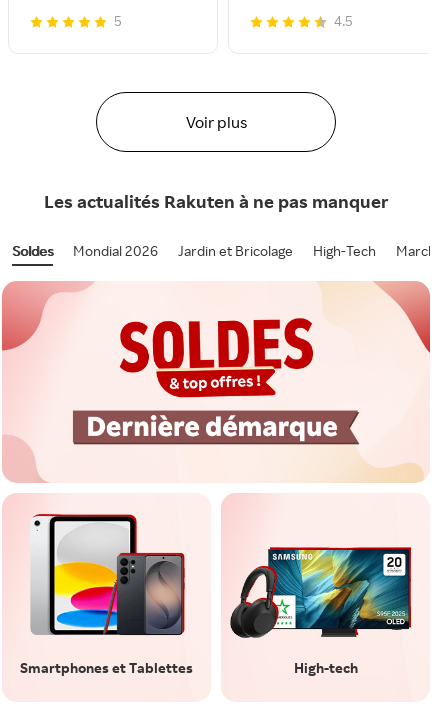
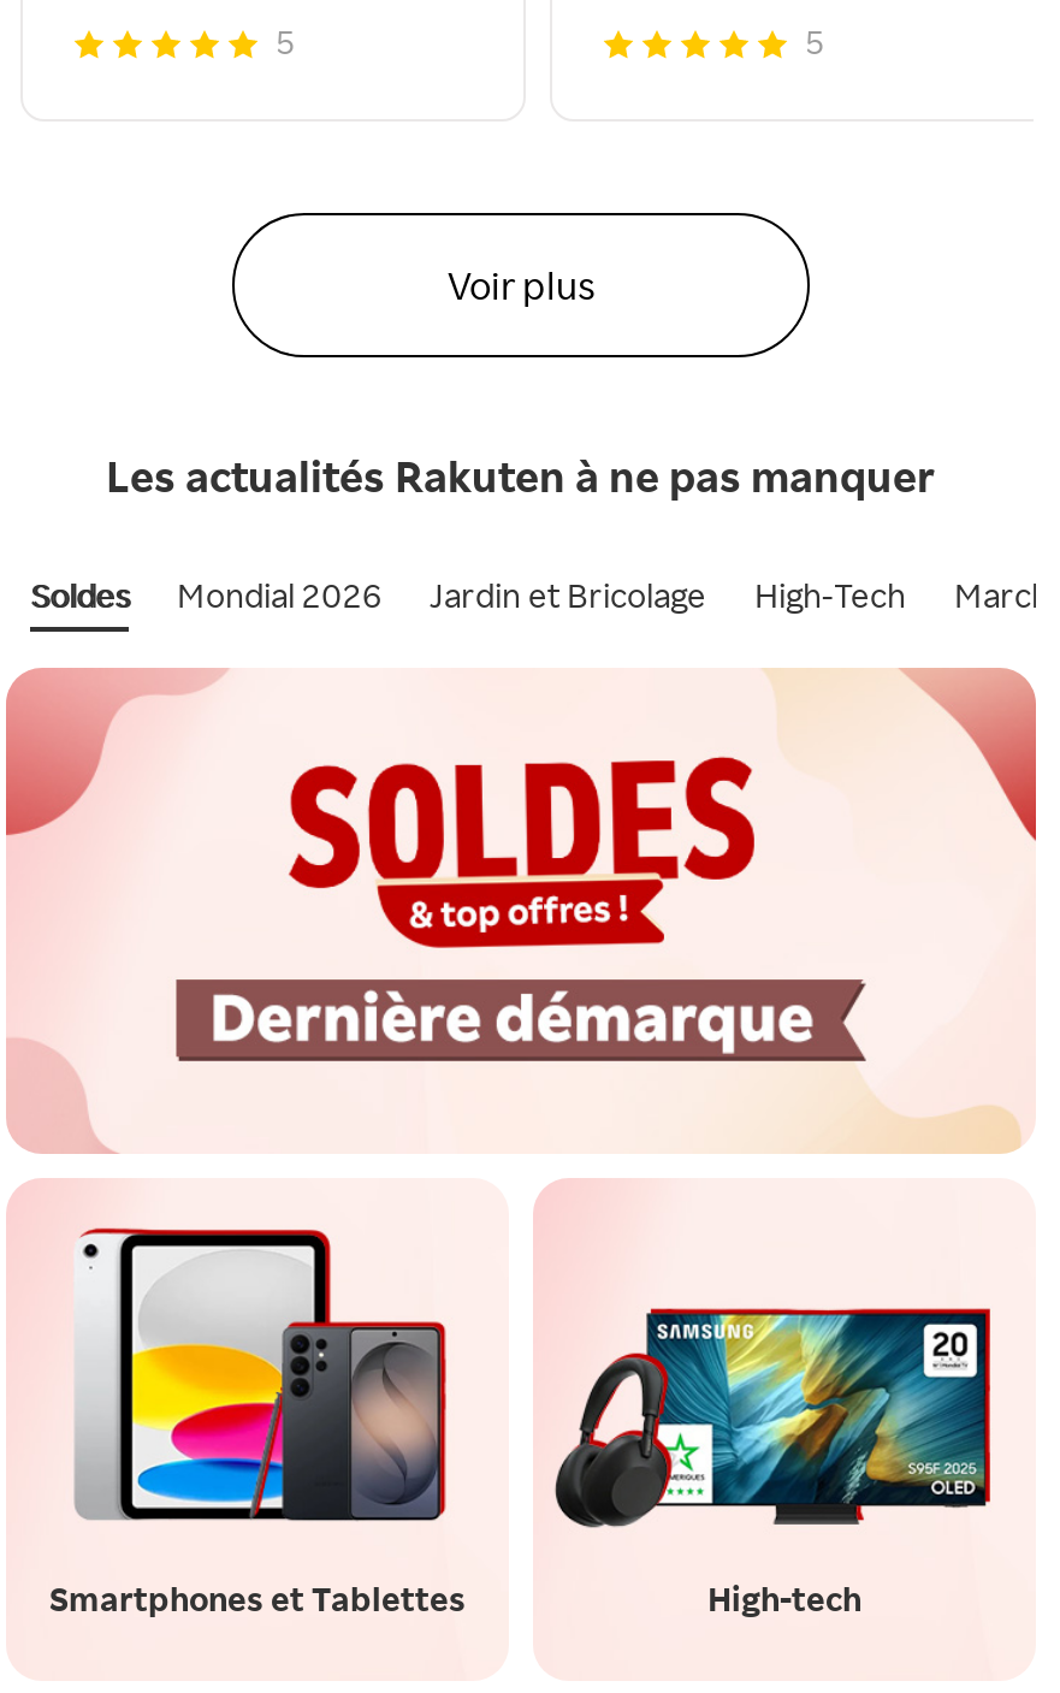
- 4.5
+ 5
